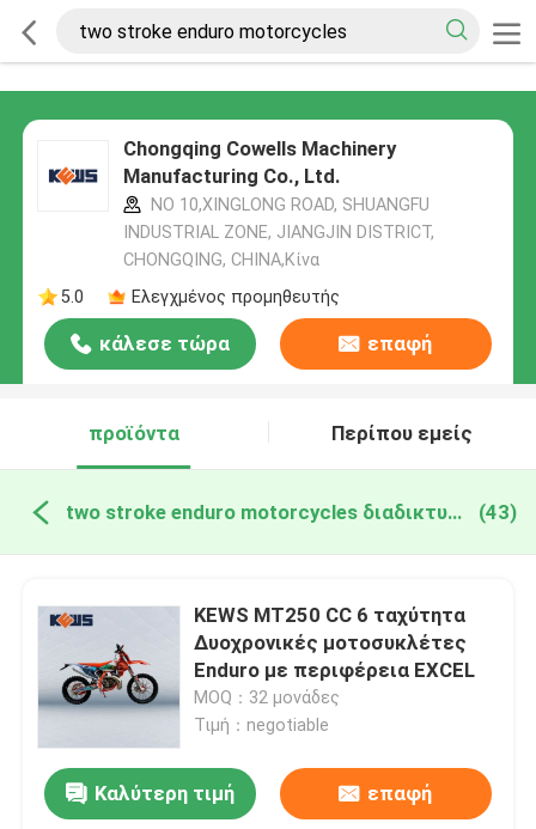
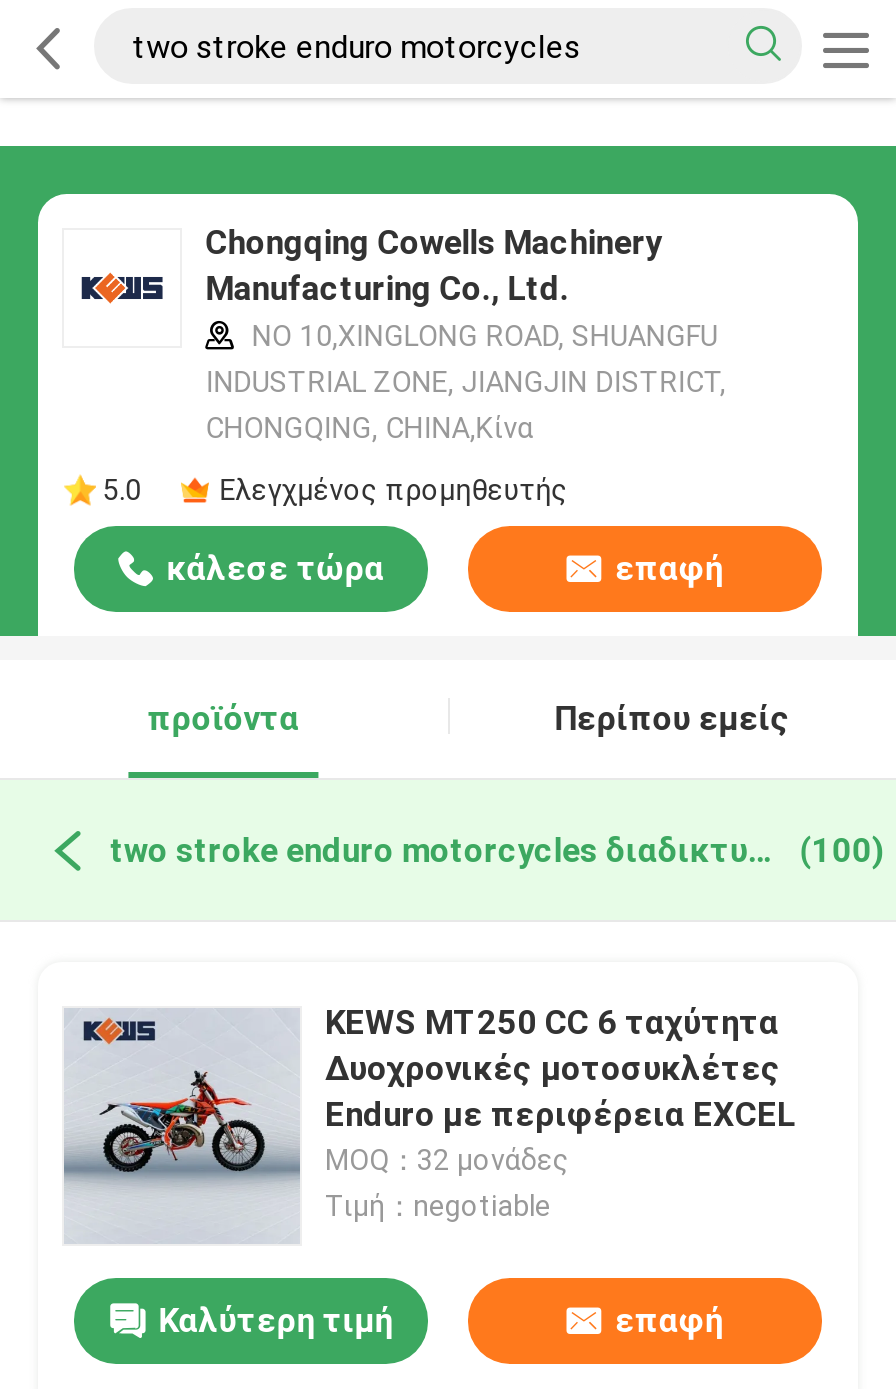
- (43)
+ (100)
